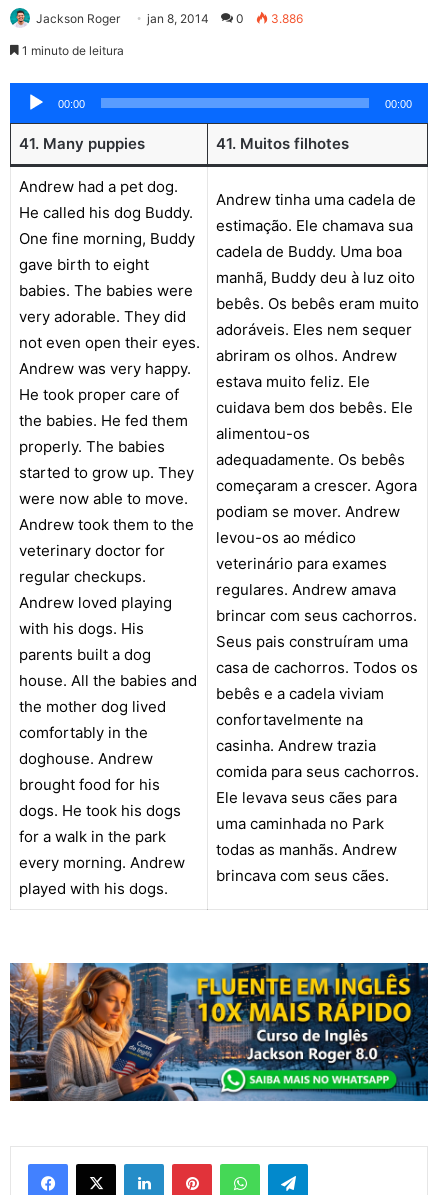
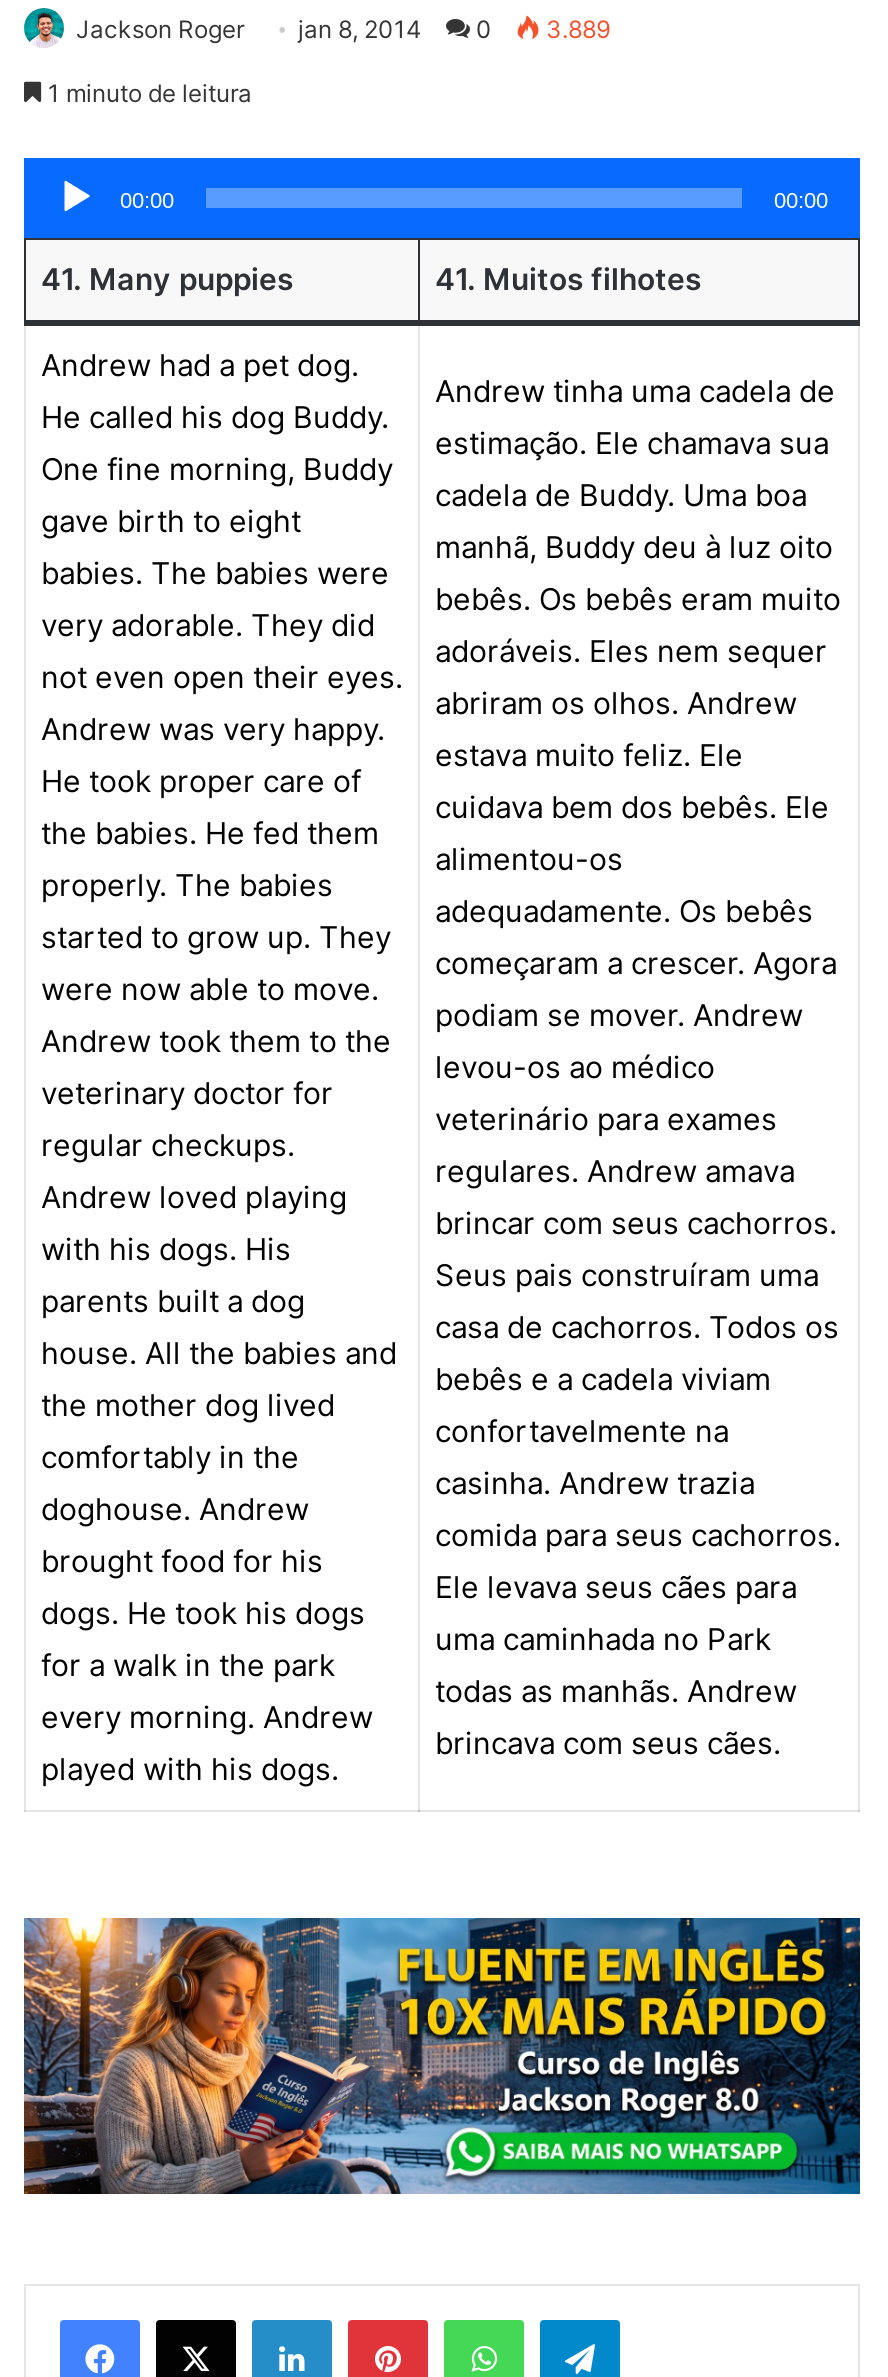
- Jackson Roger jan 8, 2014 0 3.886
+ Jackson Roger jan 8, 2014 0 3.889
